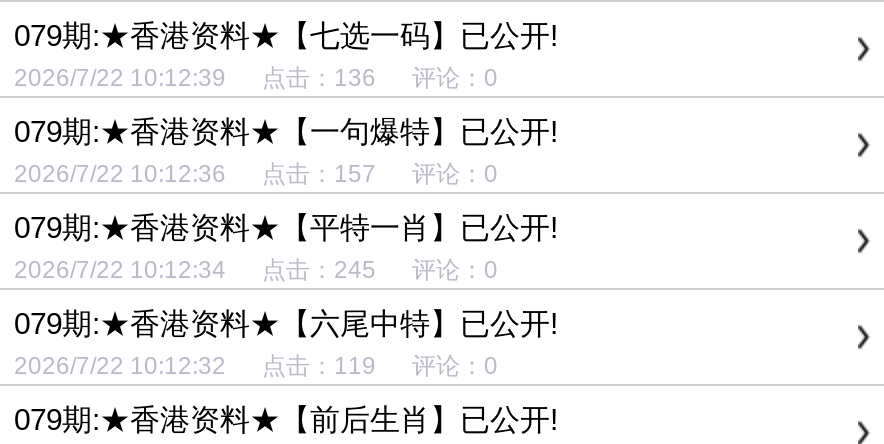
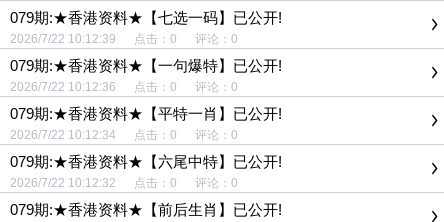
- 2026/7/22 10:12:39 点击：136 评论：0
+ 2026/7/22 10:12:39 点击：0 评论：0

- 2026/7/22 10:12:36 点击：157 评论：0
+ 2026/7/22 10:12:36 点击：0 评论：0

- 2026/7/22 10:12:34 点击：245 评论：0
+ 2026/7/22 10:12:34 点击：0 评论：0

- 2026/7/22 10:12:32 点击：119 评论：0
+ 2026/7/22 10:12:32 点击：0 评论：0
